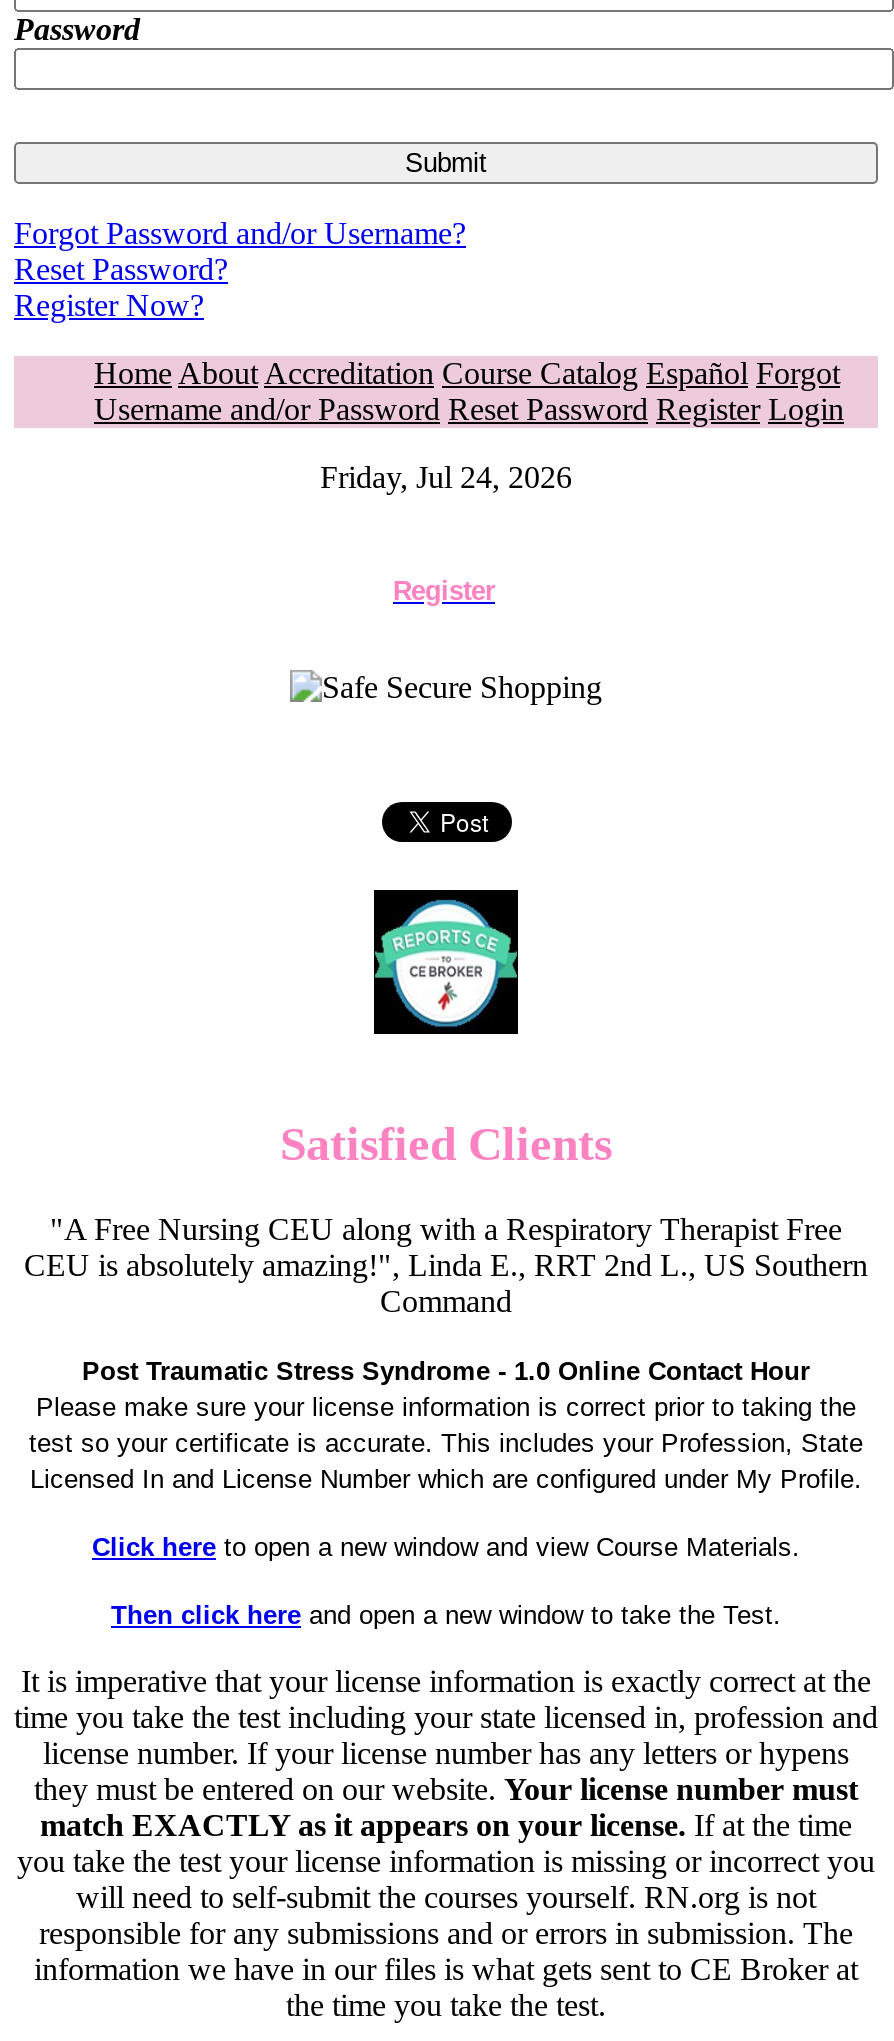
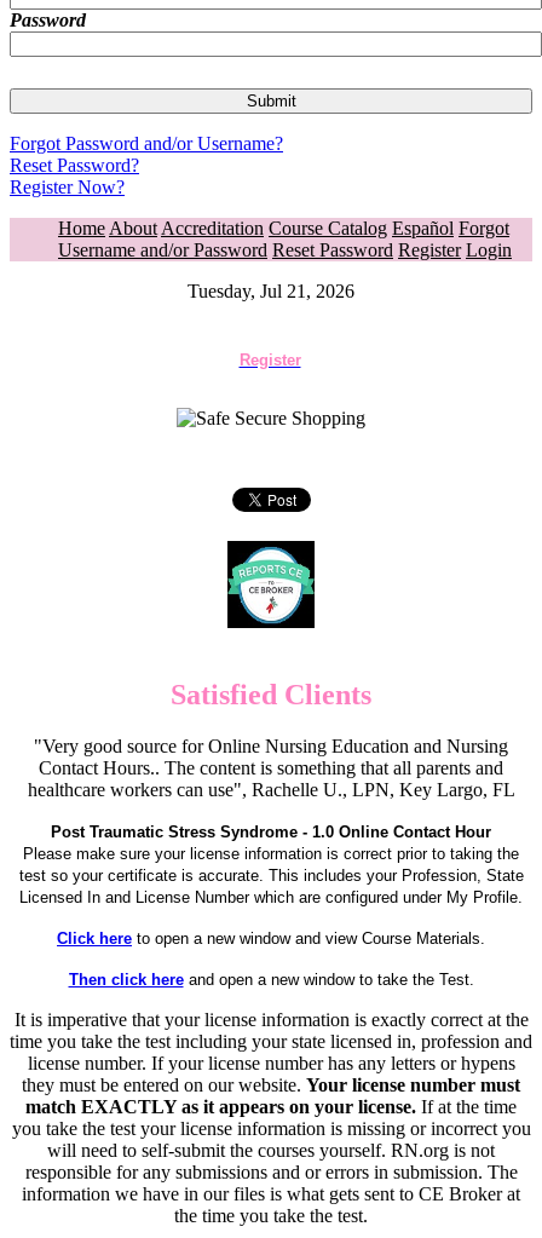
- Friday, Jul 24, 2026
+ Tuesday, Jul 21, 2026

- "A Free Nursing CEU along with a Respiratory Therapist Free
- CEU is absolutely amazing!", Linda E., RRT 2nd L., US Southern
- Command
+ "Very good source for Online Nursing Education and Nursing
+ Contact Hours.. The content is something that all parents and
+ healthcare workers can use", Rachelle U., LPN, Key Largo, FL
